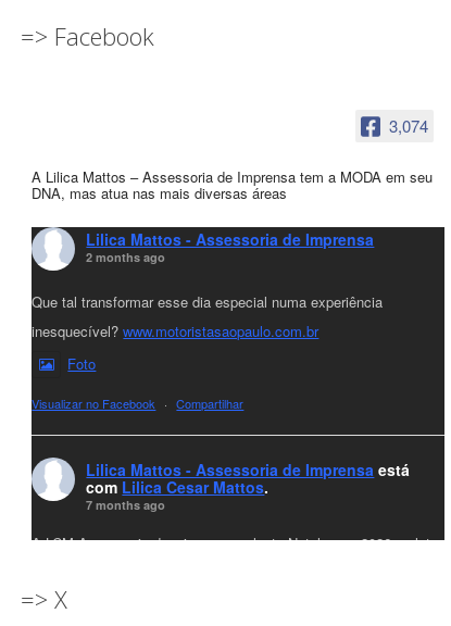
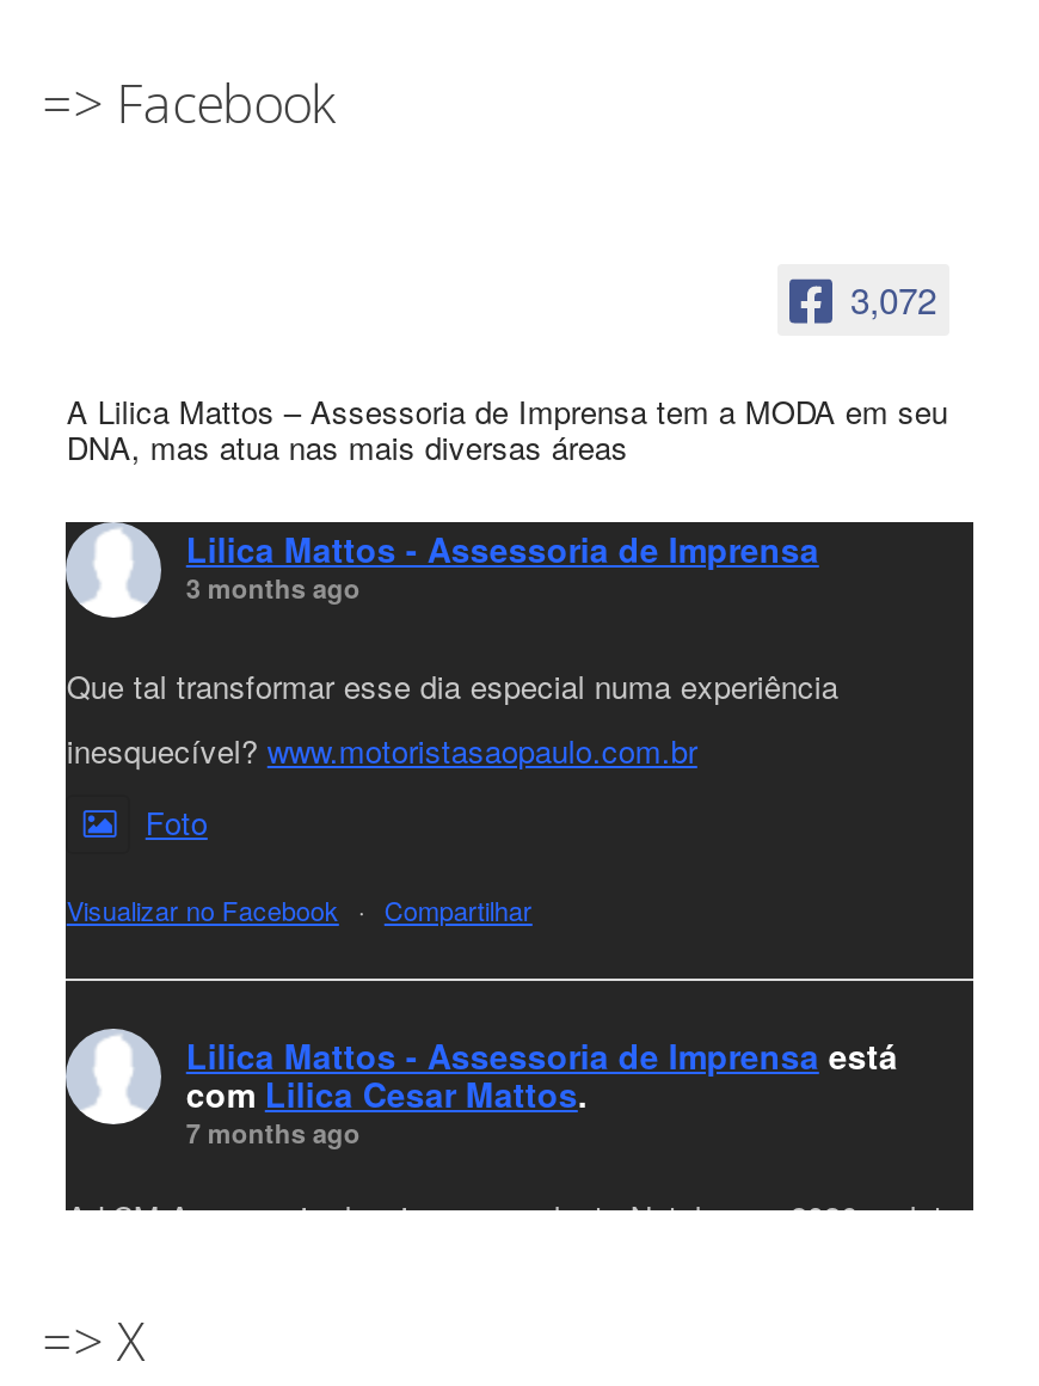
- 3,074
+ 3,072

- 2 months ago
+ 3 months ago
